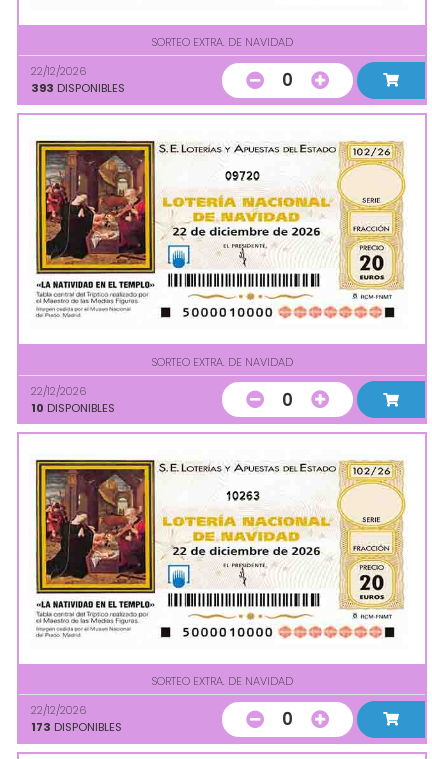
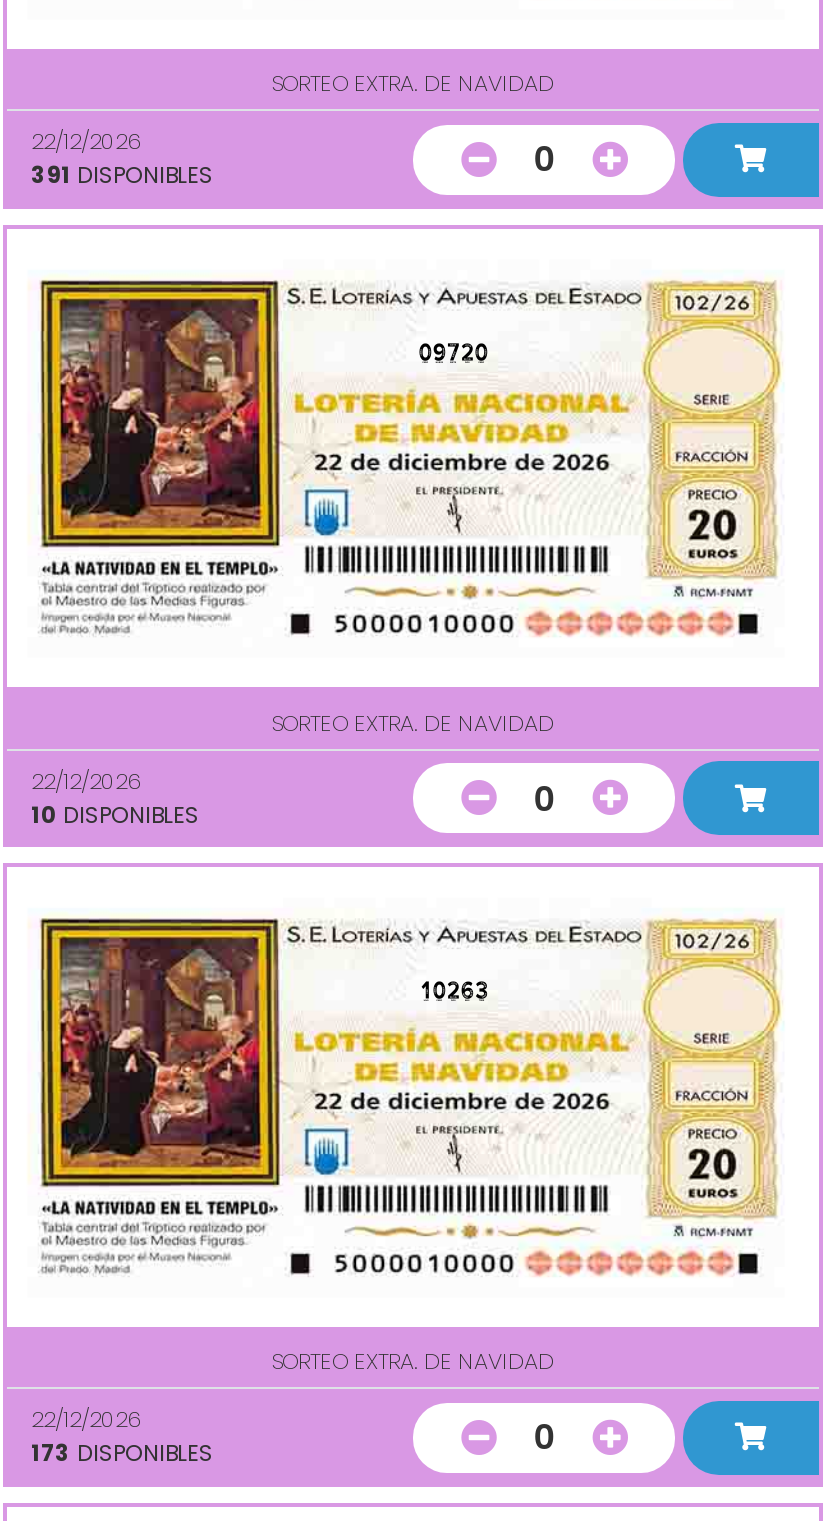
- 393 DISPONIBLES
+ 391 DISPONIBLES
